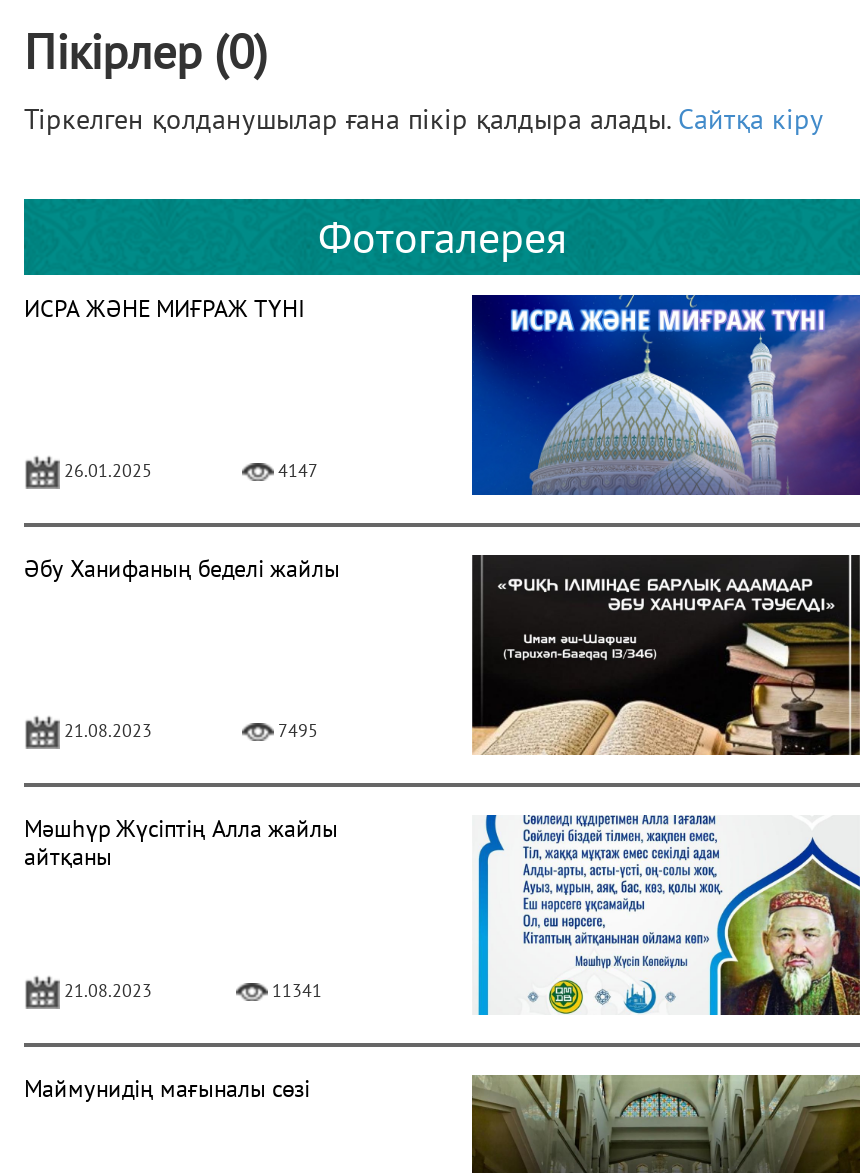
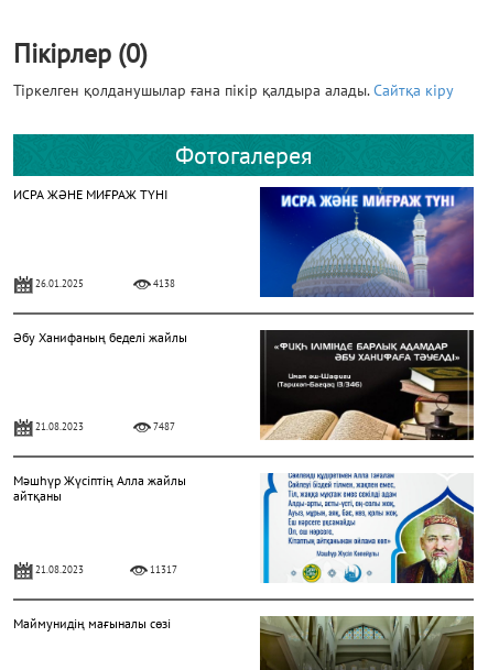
- 4147
+ 4138

- 7495
+ 7487

- 11341
+ 11317
